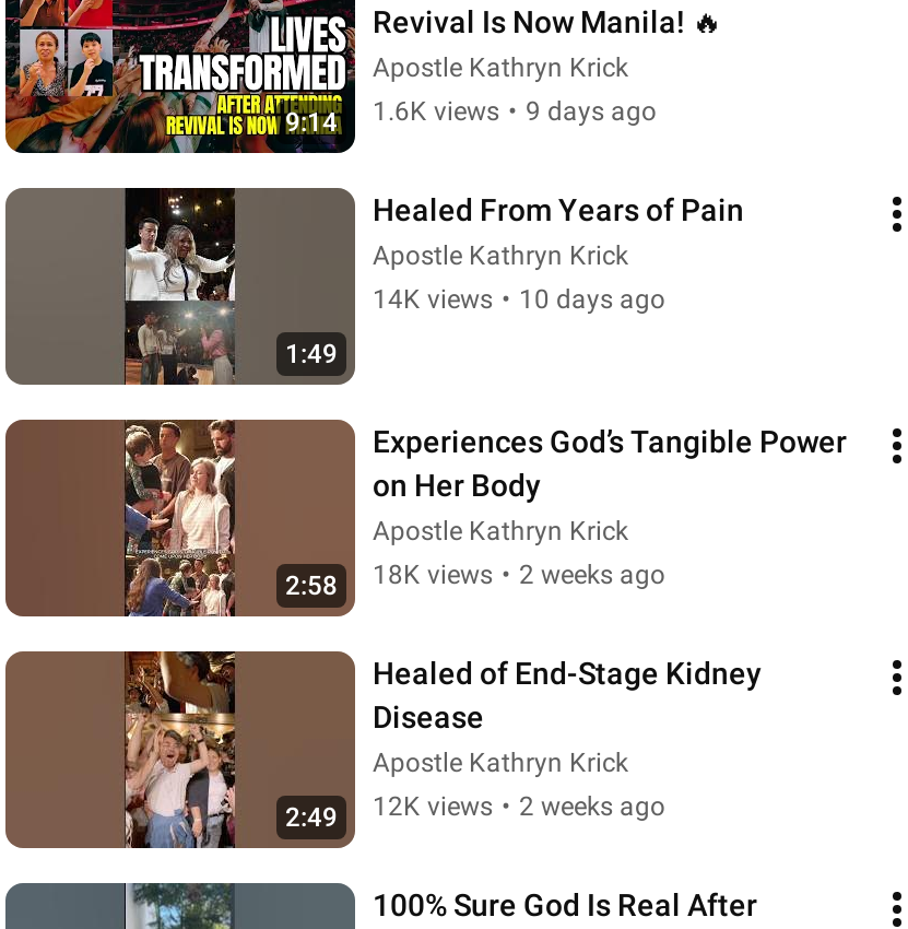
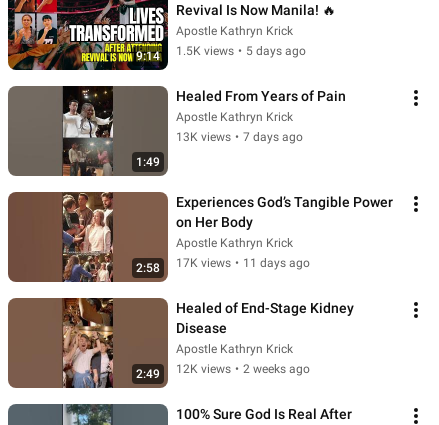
- 1.6K views • 9 days ago
+ 1.5K views • 5 days ago

- 14K views • 10 days ago
+ 13K views • 7 days ago

- 18K views • 2 weeks ago
+ 17K views • 11 days ago
